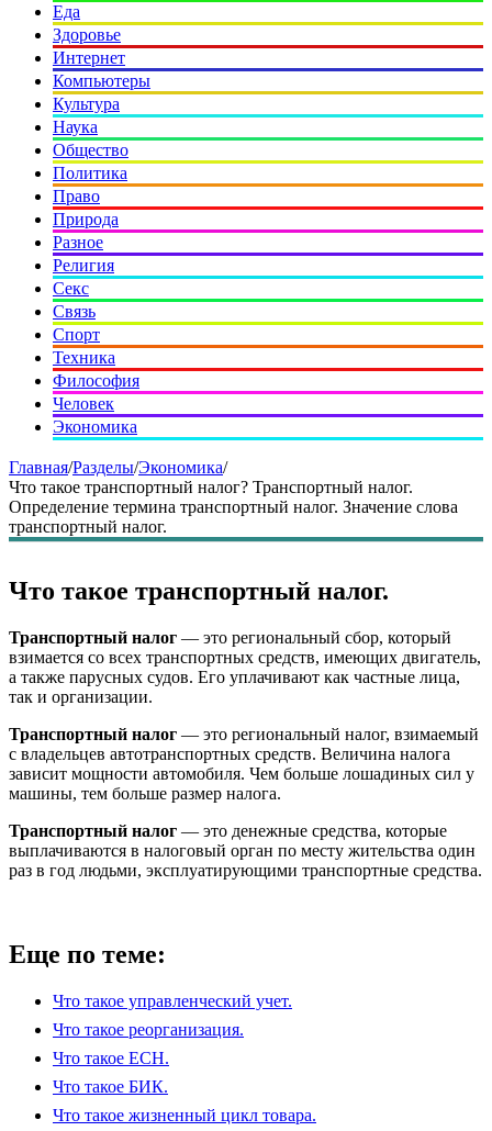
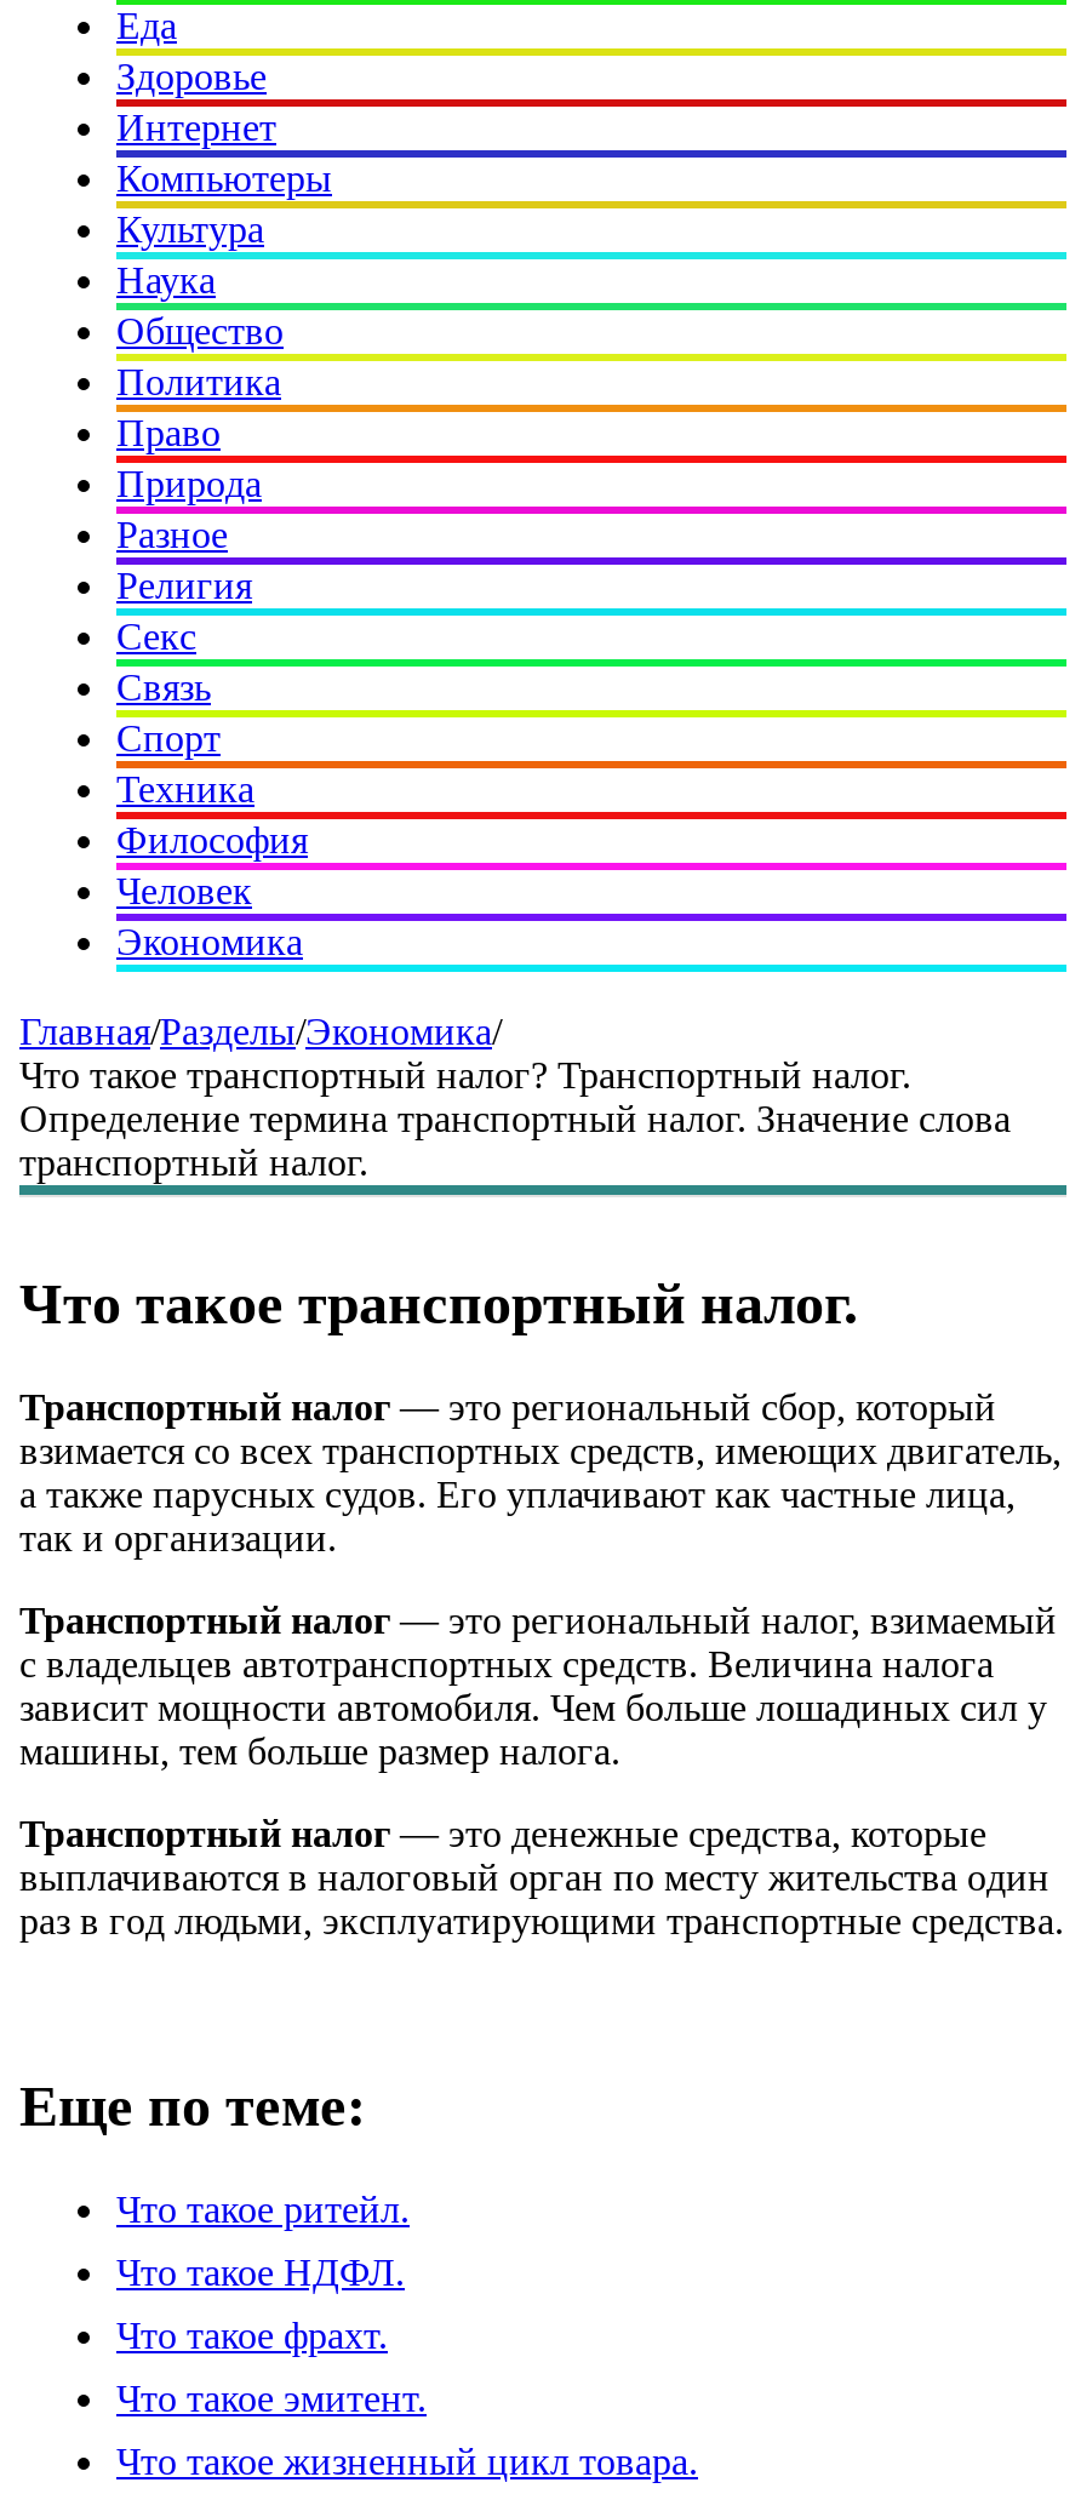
- Что такое управленческий учет.
+ Что такое ритейл.

- Что такое реорганизация.
+ Что такое НДФЛ.

- Что такое ЕСН.
+ Что такое фрахт.

- Что такое БИК.
+ Что такое эмитент.
